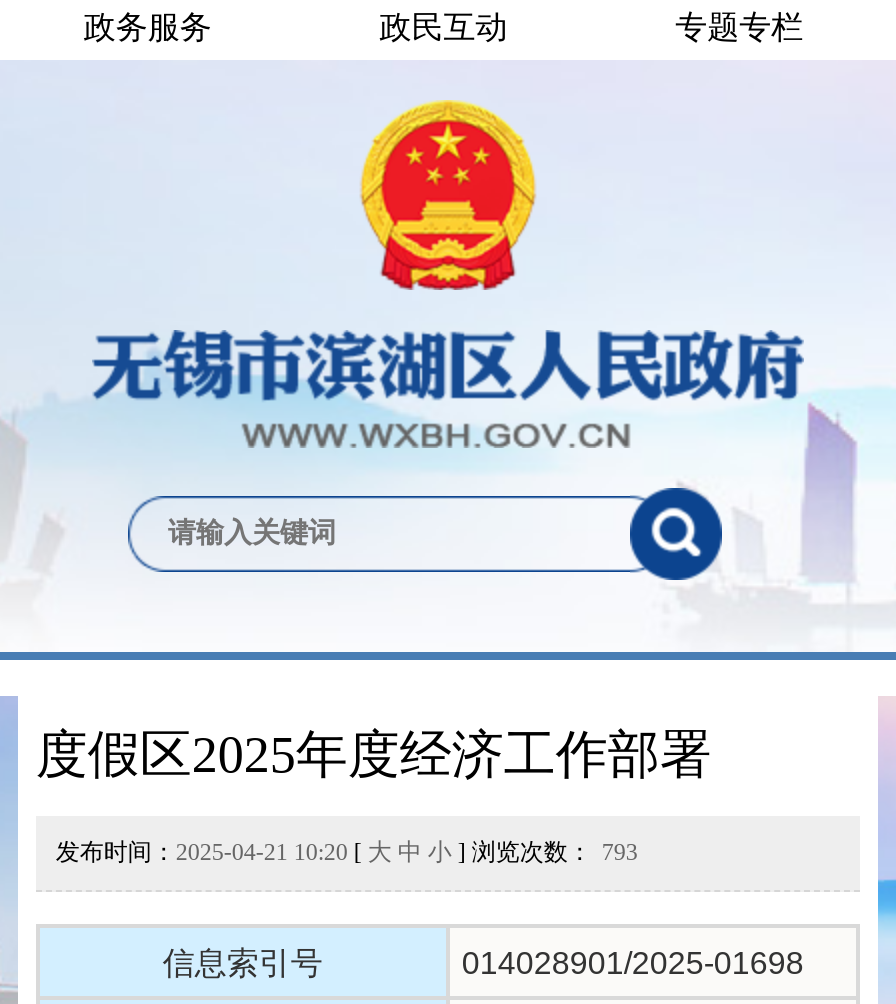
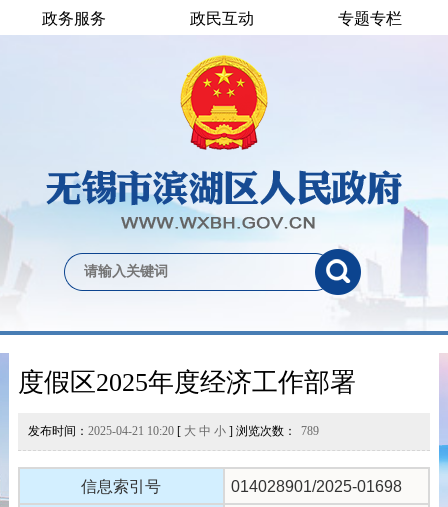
- 发布时间：2025-04-21 10:20 [大 中 小] 浏览次数： 793
+ 发布时间：2025-04-21 10:20 [大 中 小] 浏览次数： 789
